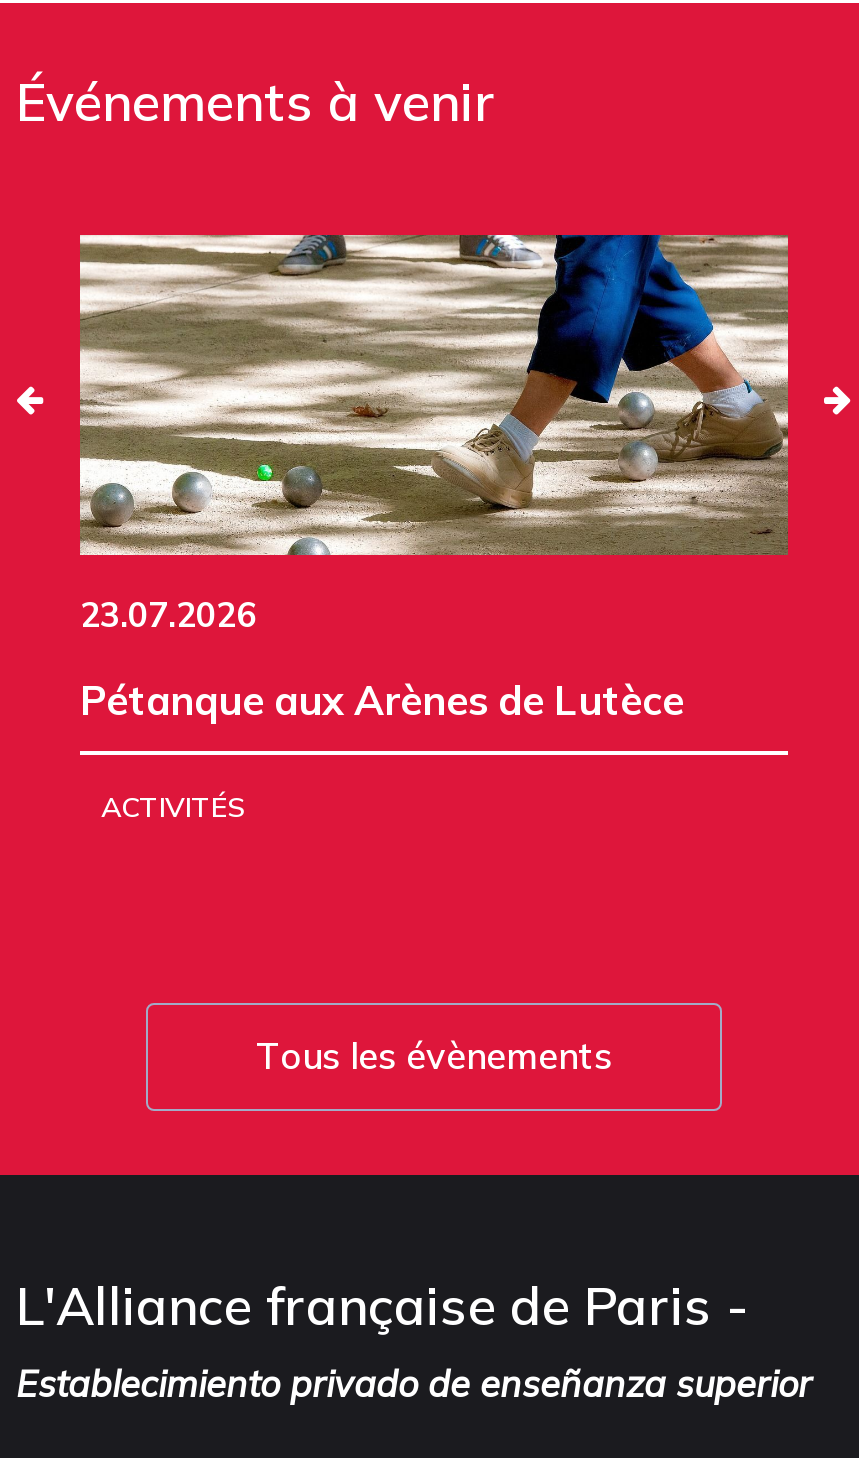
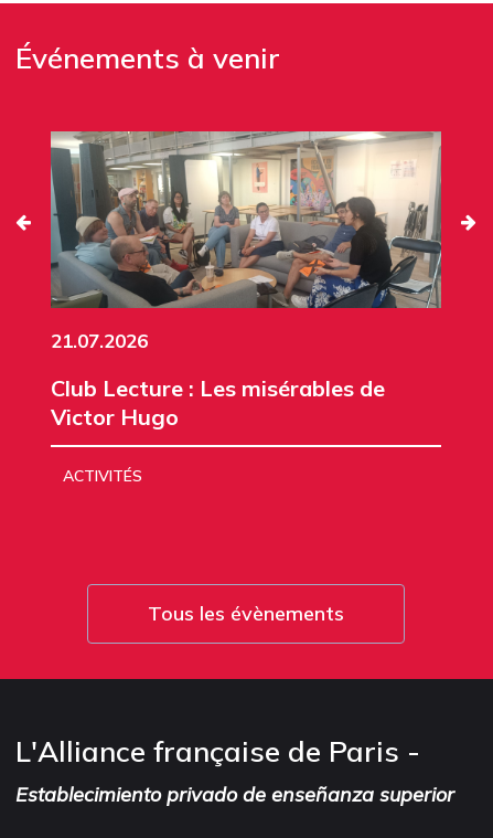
- [image]
- 23.07.2026
+ [image]
+ 21.07.2026

- Pétanque aux Arènes de Lutèce
+ Club Lecture : Les misérables de
+ Victor Hugo
